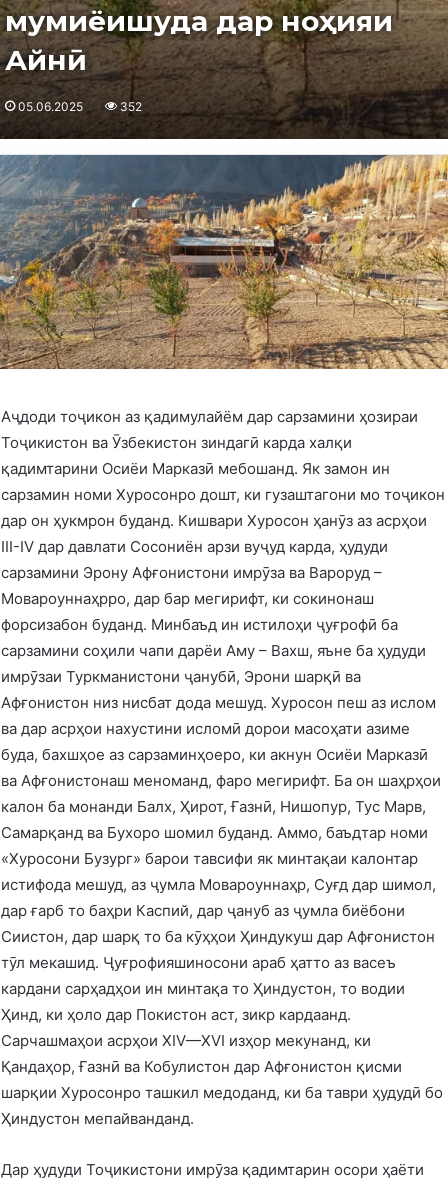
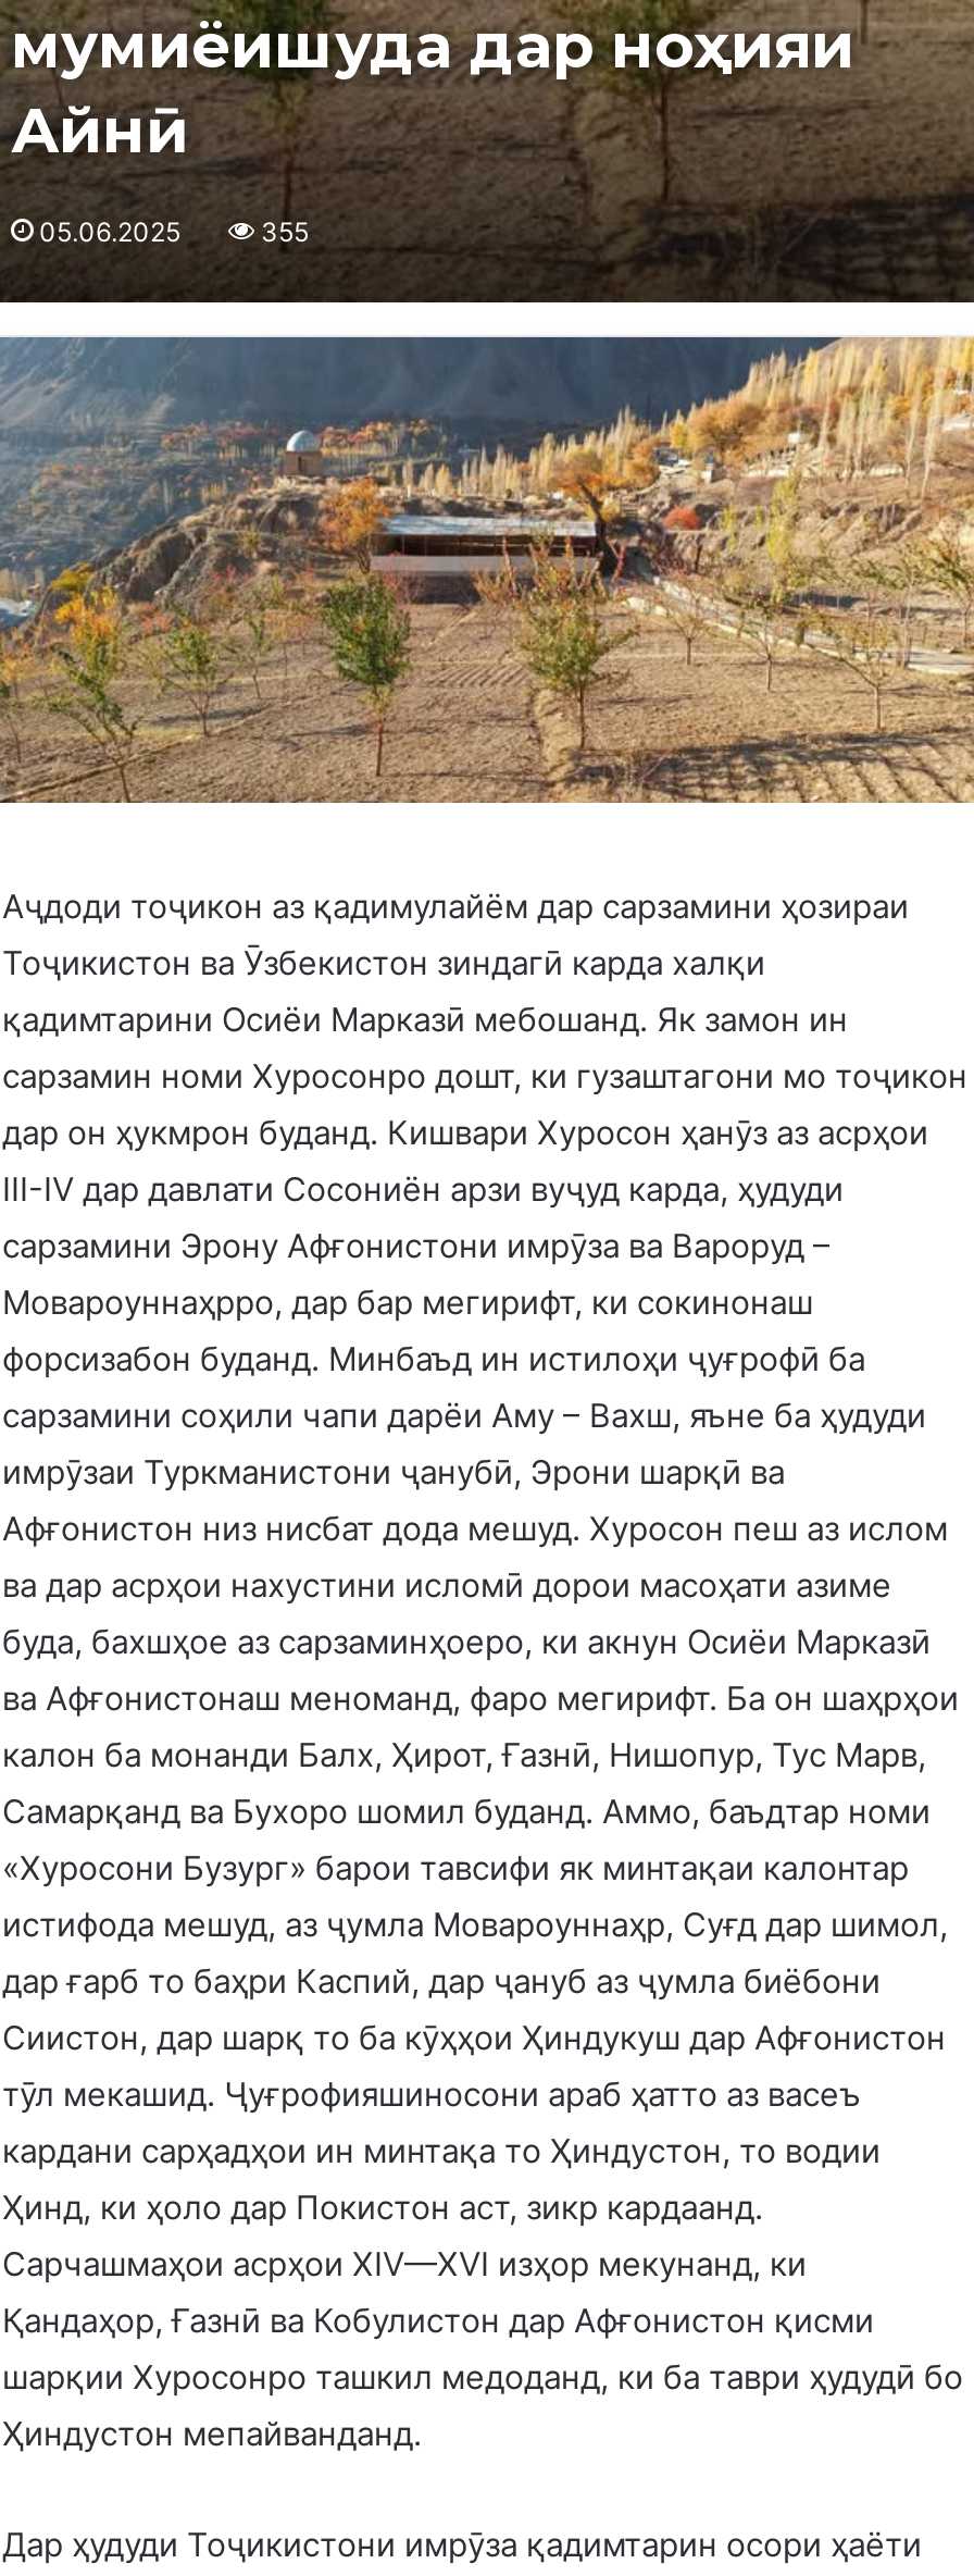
- 352
+ 355
